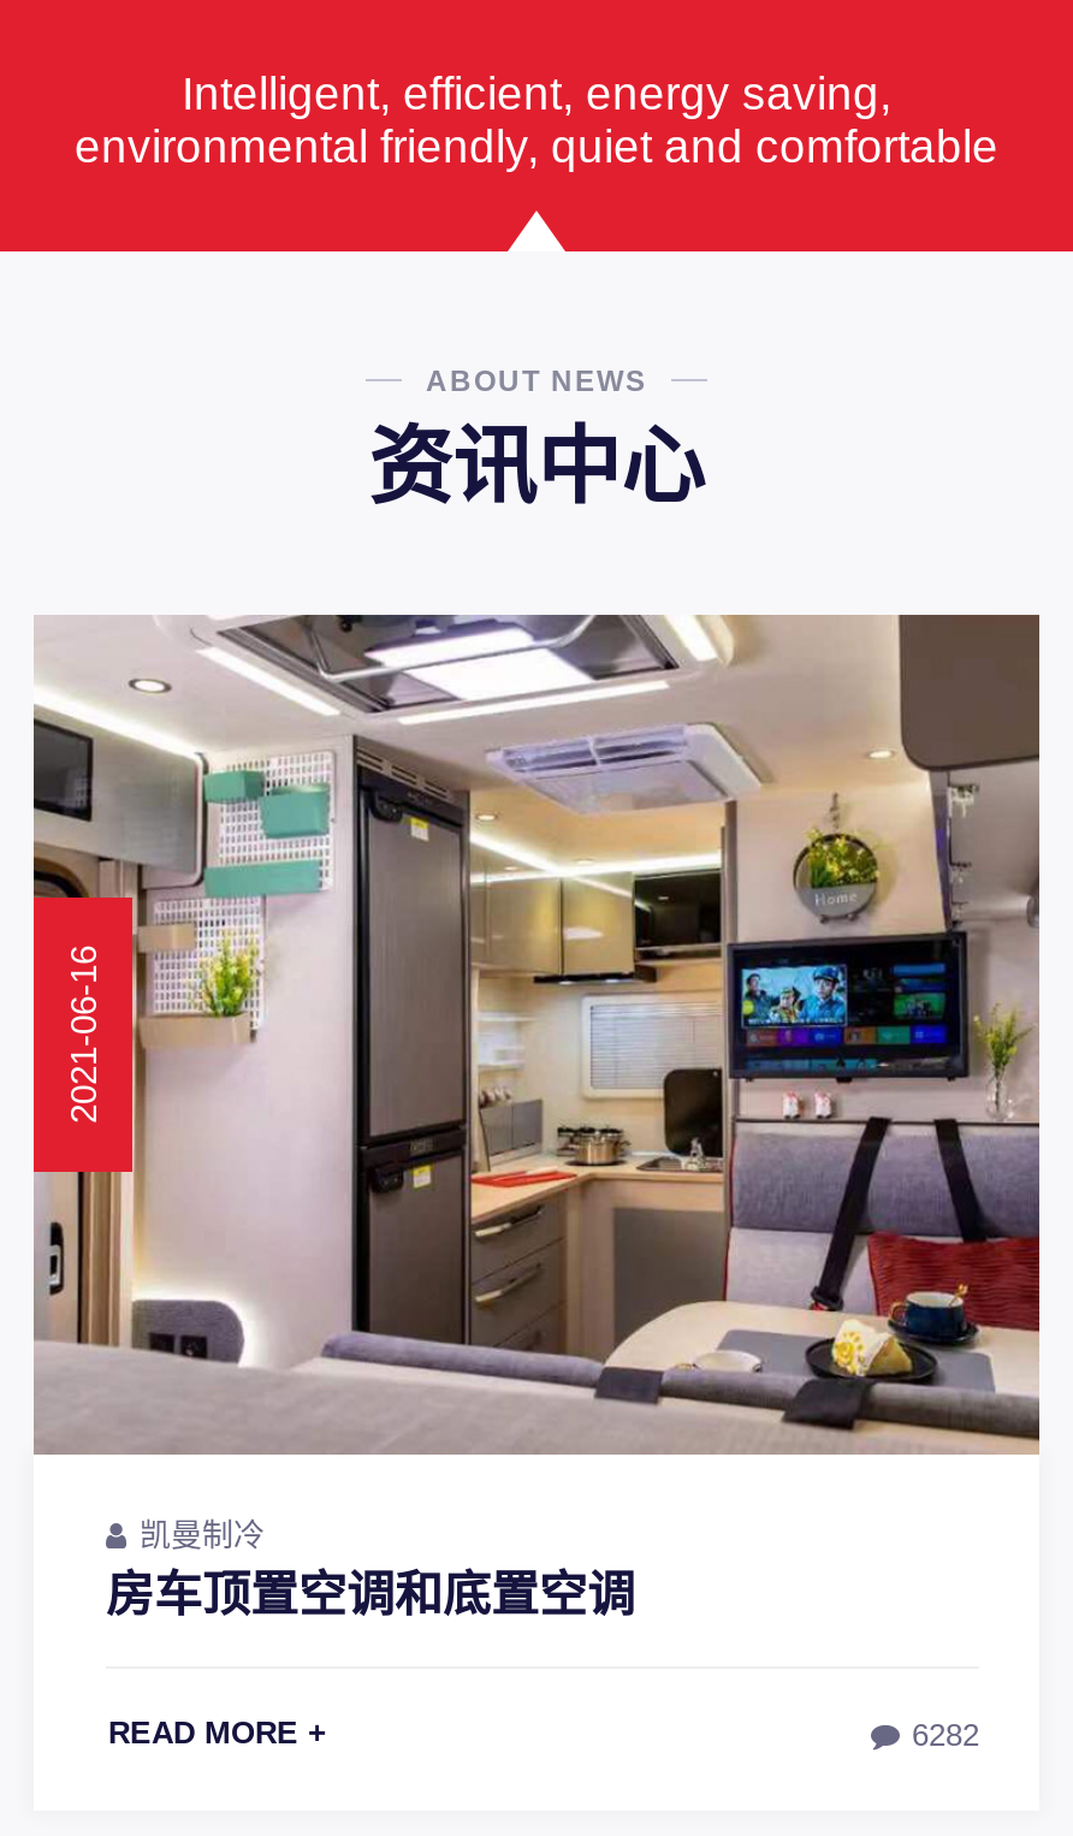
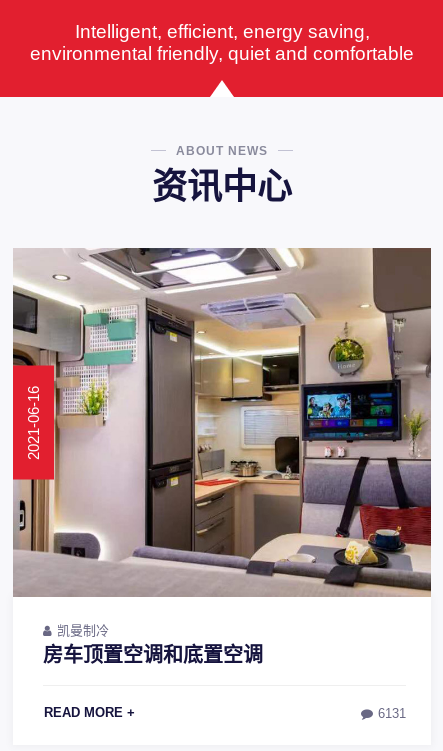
- 6282
+ 6131
